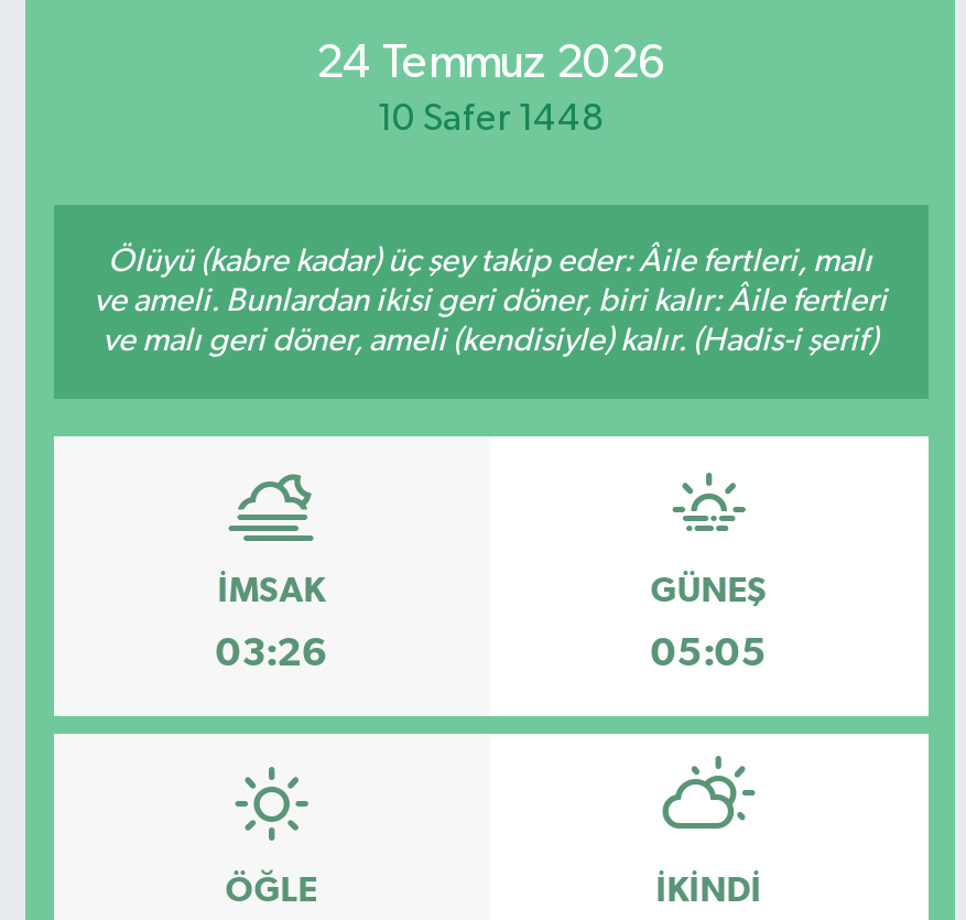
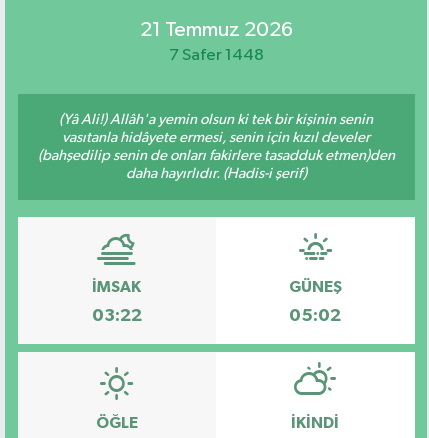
- 24 Temmuz 2026
- 10 Safer 1448
+ 21 Temmuz 2026
+ 7 Safer 1448

- Ölüyü (kabre kadar) üç şey takip eder: Âile fertleri, malı
- ve ameli. Bunlardan ikisi geri döner, biri kalır: Âile fertleri
- ve malı geri döner, ameli (kendisiyle) kalır. (Hadis-i şerif)
+ (Yâ Ali!) Allâh'a yemin olsun ki tek bir kişinin senin
+ vasıtanla hidâyete ermesi, senin için kızıl develer
+ (bahşedilip senin de onları fakirlere tasadduk etmen)den
+ daha hayırlıdır. (Hadis-i şerif)

- 03:26
+ 03:22

- 05:05
+ 05:02
